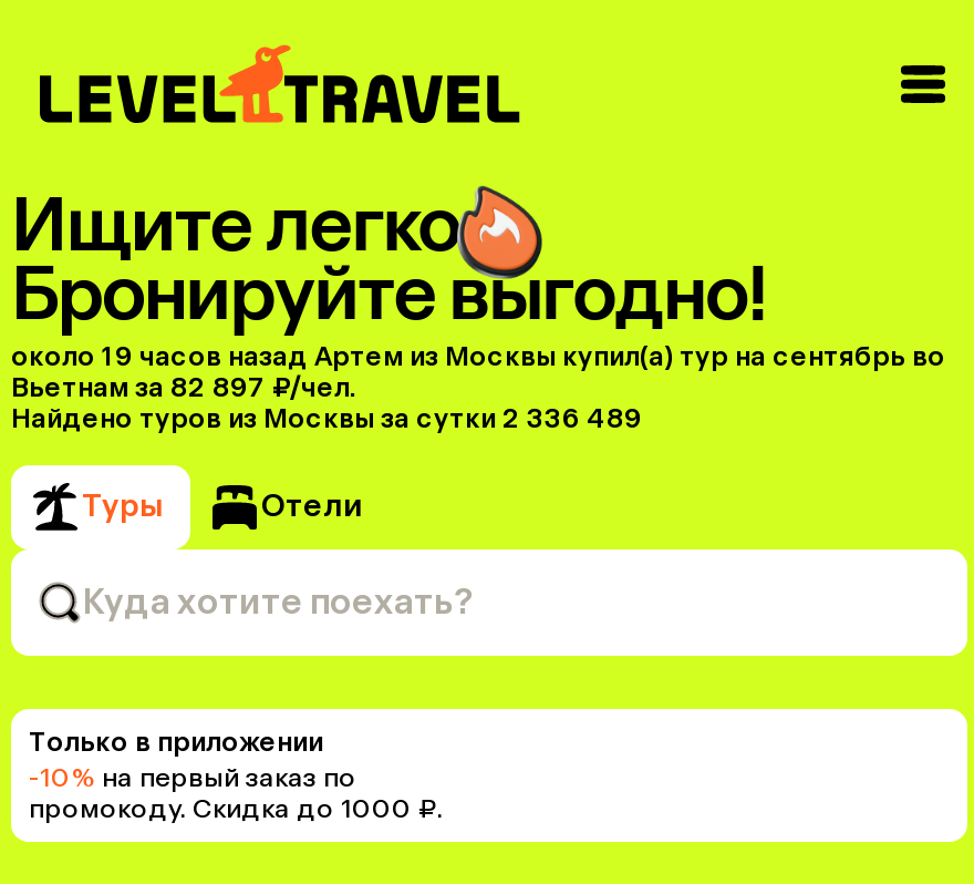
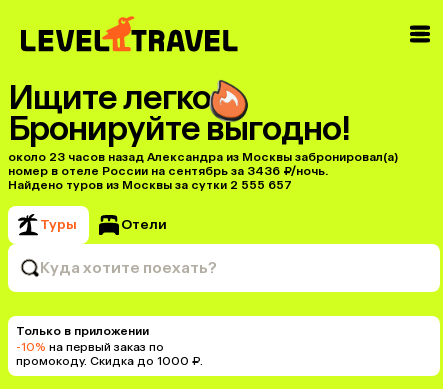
- около 19 часов назад Артем из Москвы купил(a) тур на сентябрь во
- Вьетнам за 82 897 ₽/чел.
- Найдено туров из Москвы за сутки 2 336 489
+ около 23 часов назад Александра из Москвы забронировал(а)
+ номер в отеле России на сентябрь за 3436 ₽/ночь.
+ Найдено туров из Москвы за сутки 2 555 657
